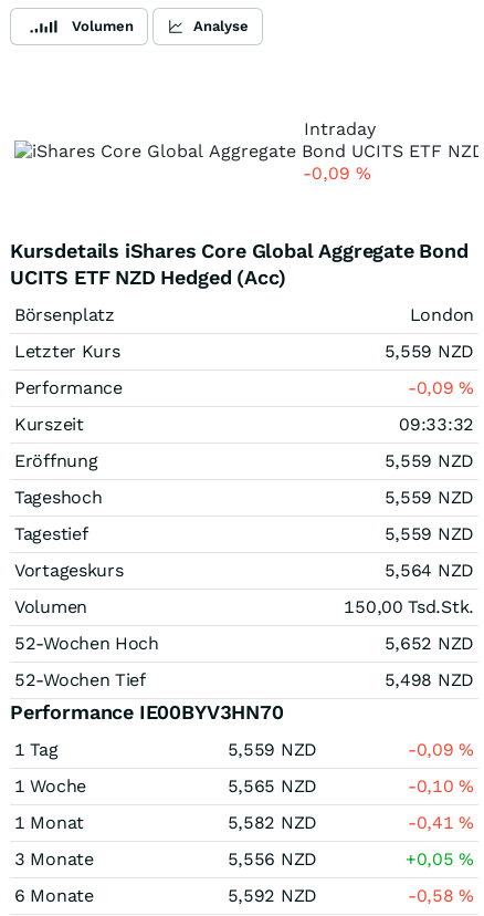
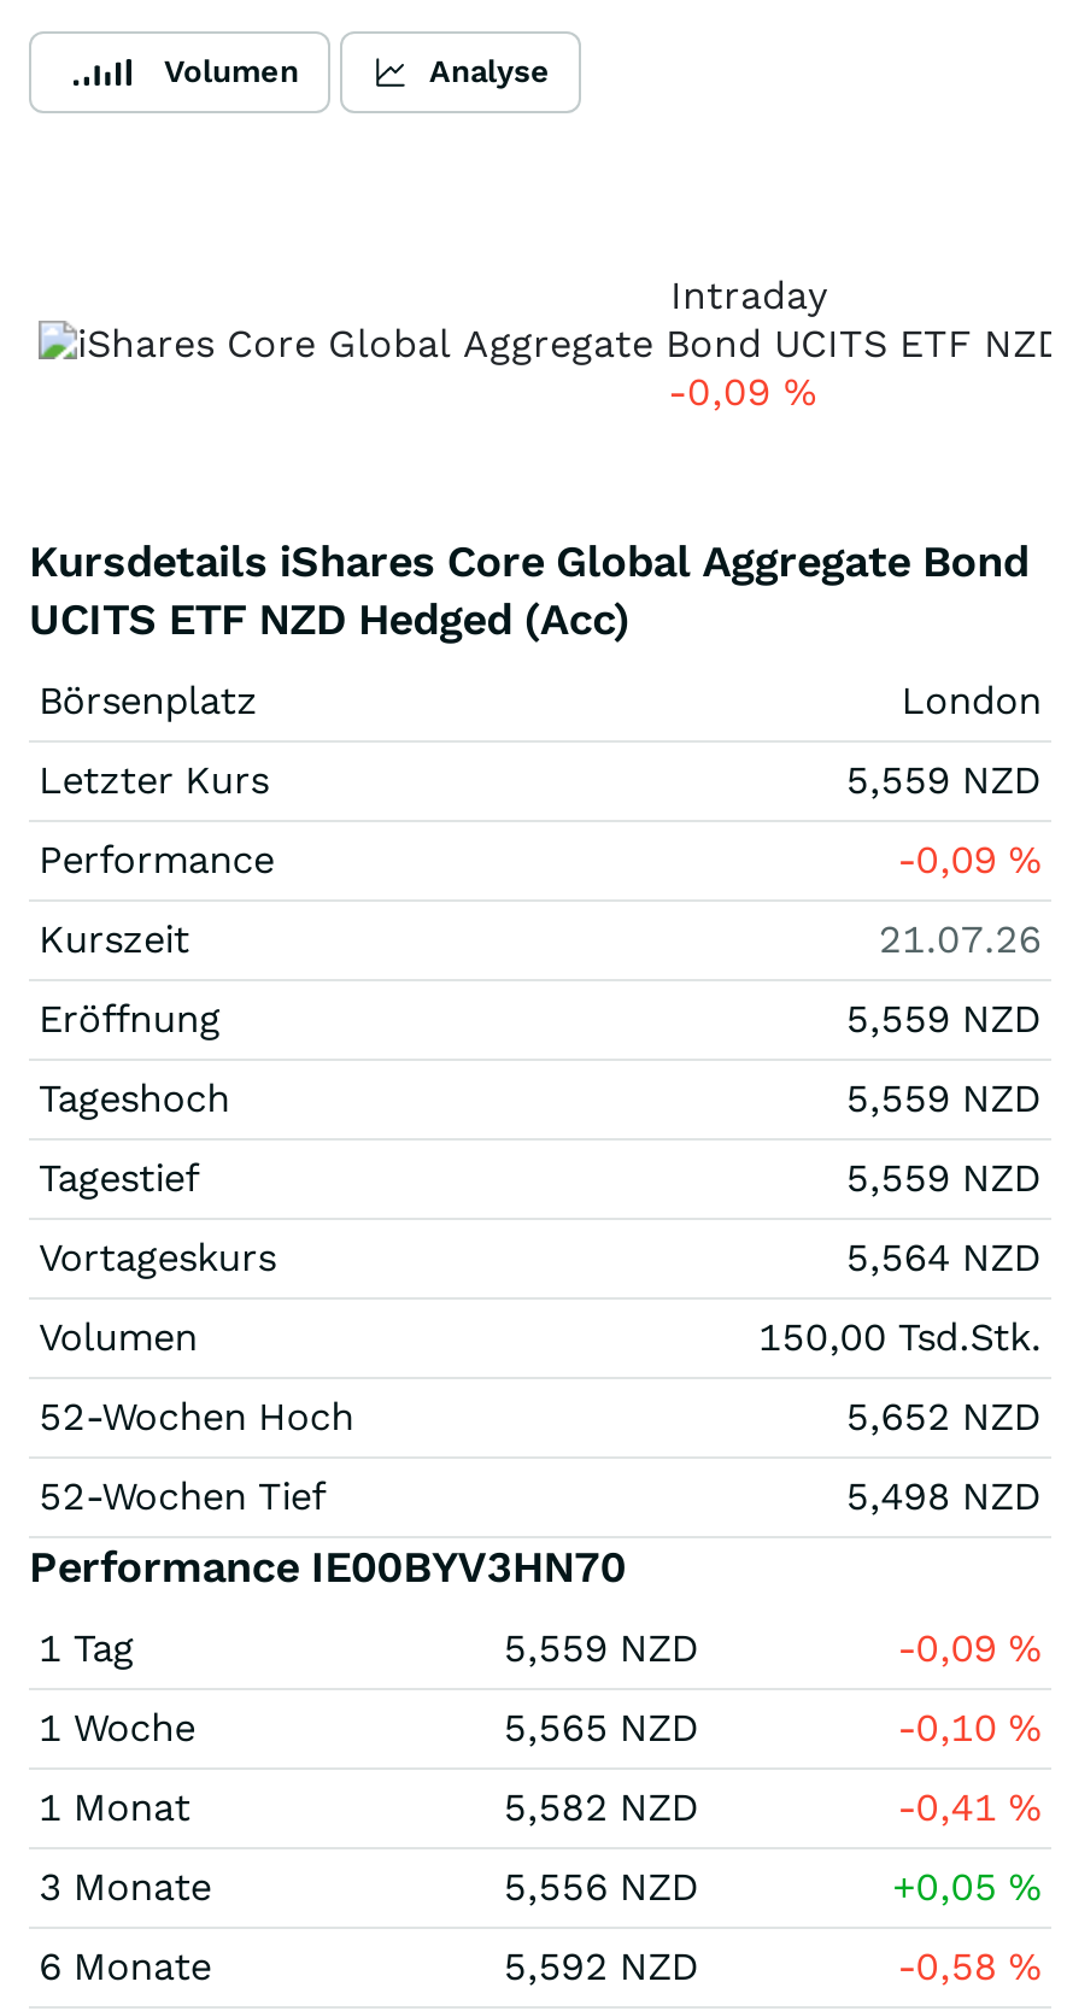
- 09:33:32
+ 21.07.26
